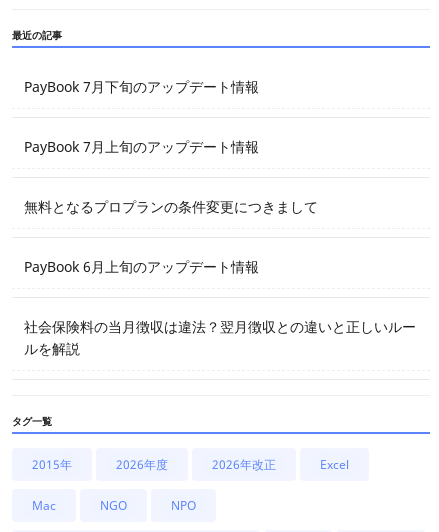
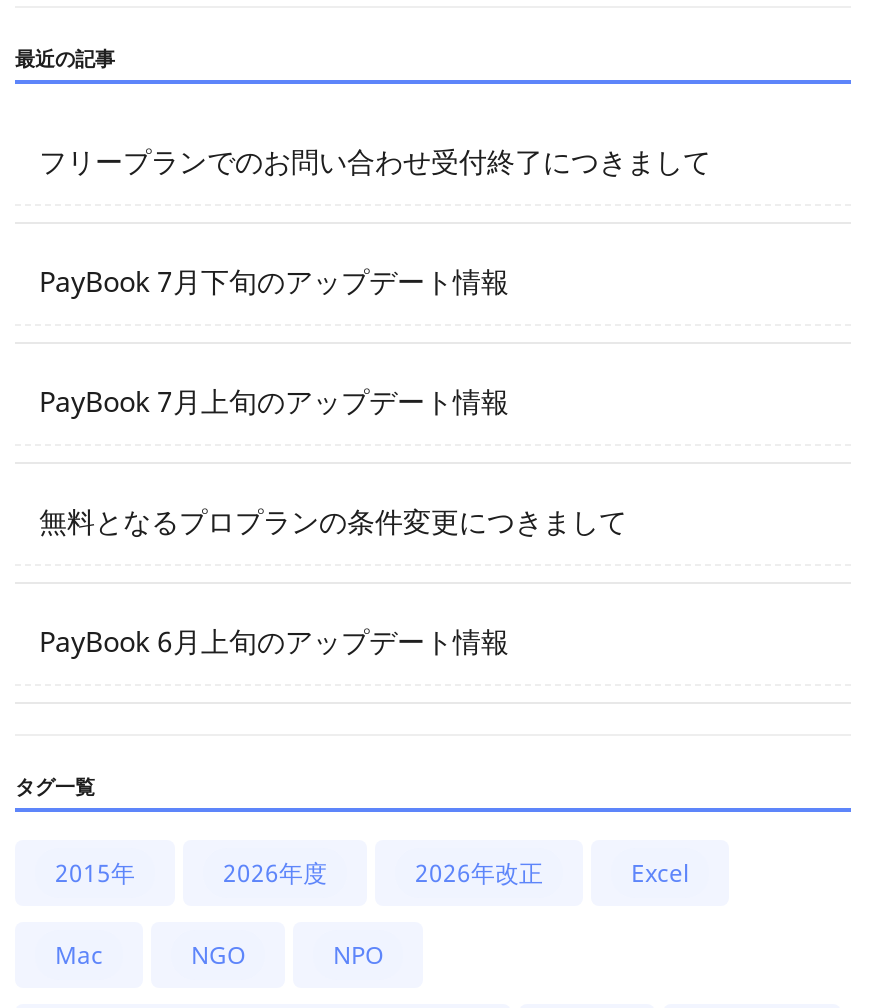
+ フリープランでのお問い合わせ受付終了につきまして

moved down: PayBook 7月下旬のアップデート情報 | PayBook 7月上旬のアップデート情報 | 無料となるプロプランの条件変更につきまして | PayBook 6月上旬のアップデート情報

- 社会保険料の当月徴収は違法？翌月徴収との違いと正しいルー
- ルを解説
